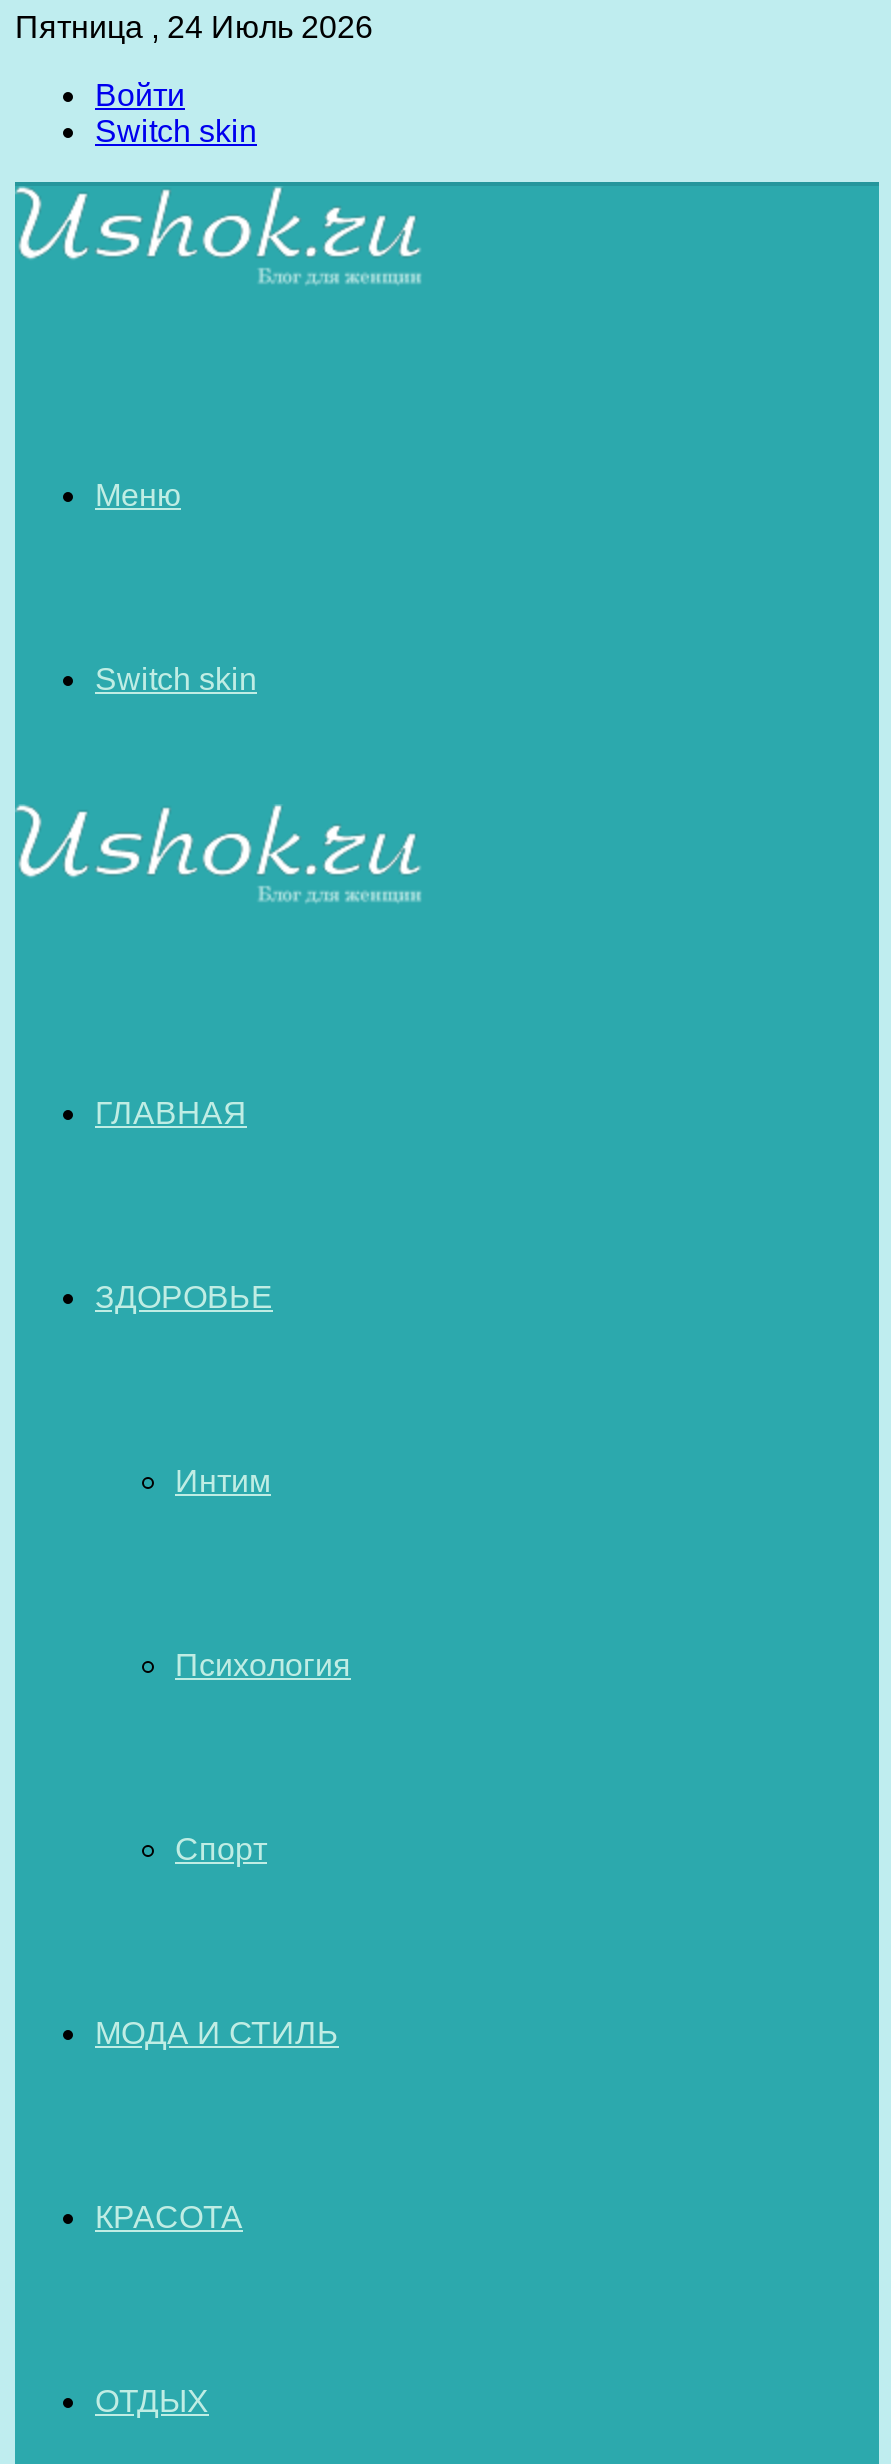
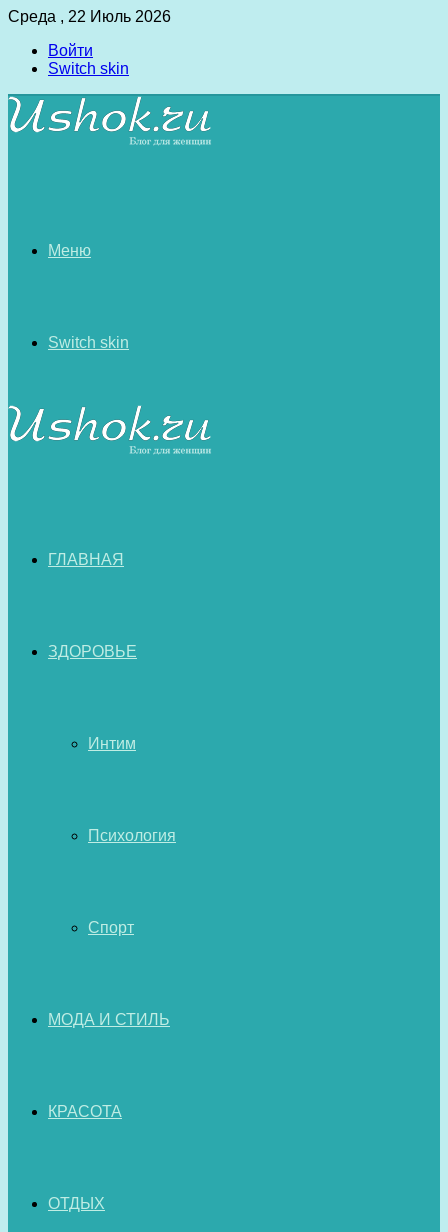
- Пятница , 24 Июль 2026
+ Среда , 22 Июль 2026
